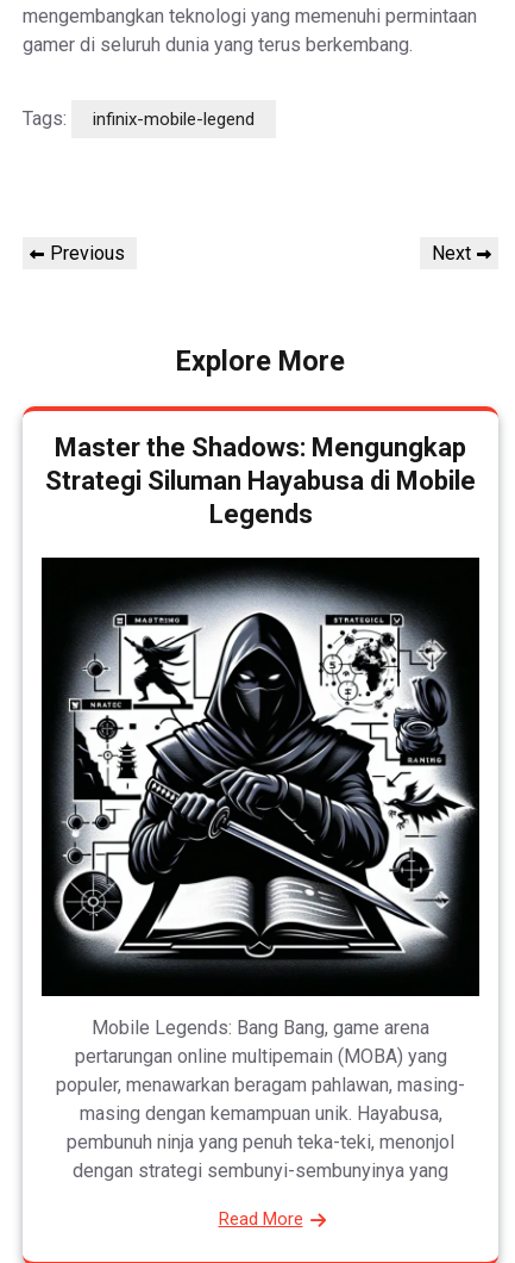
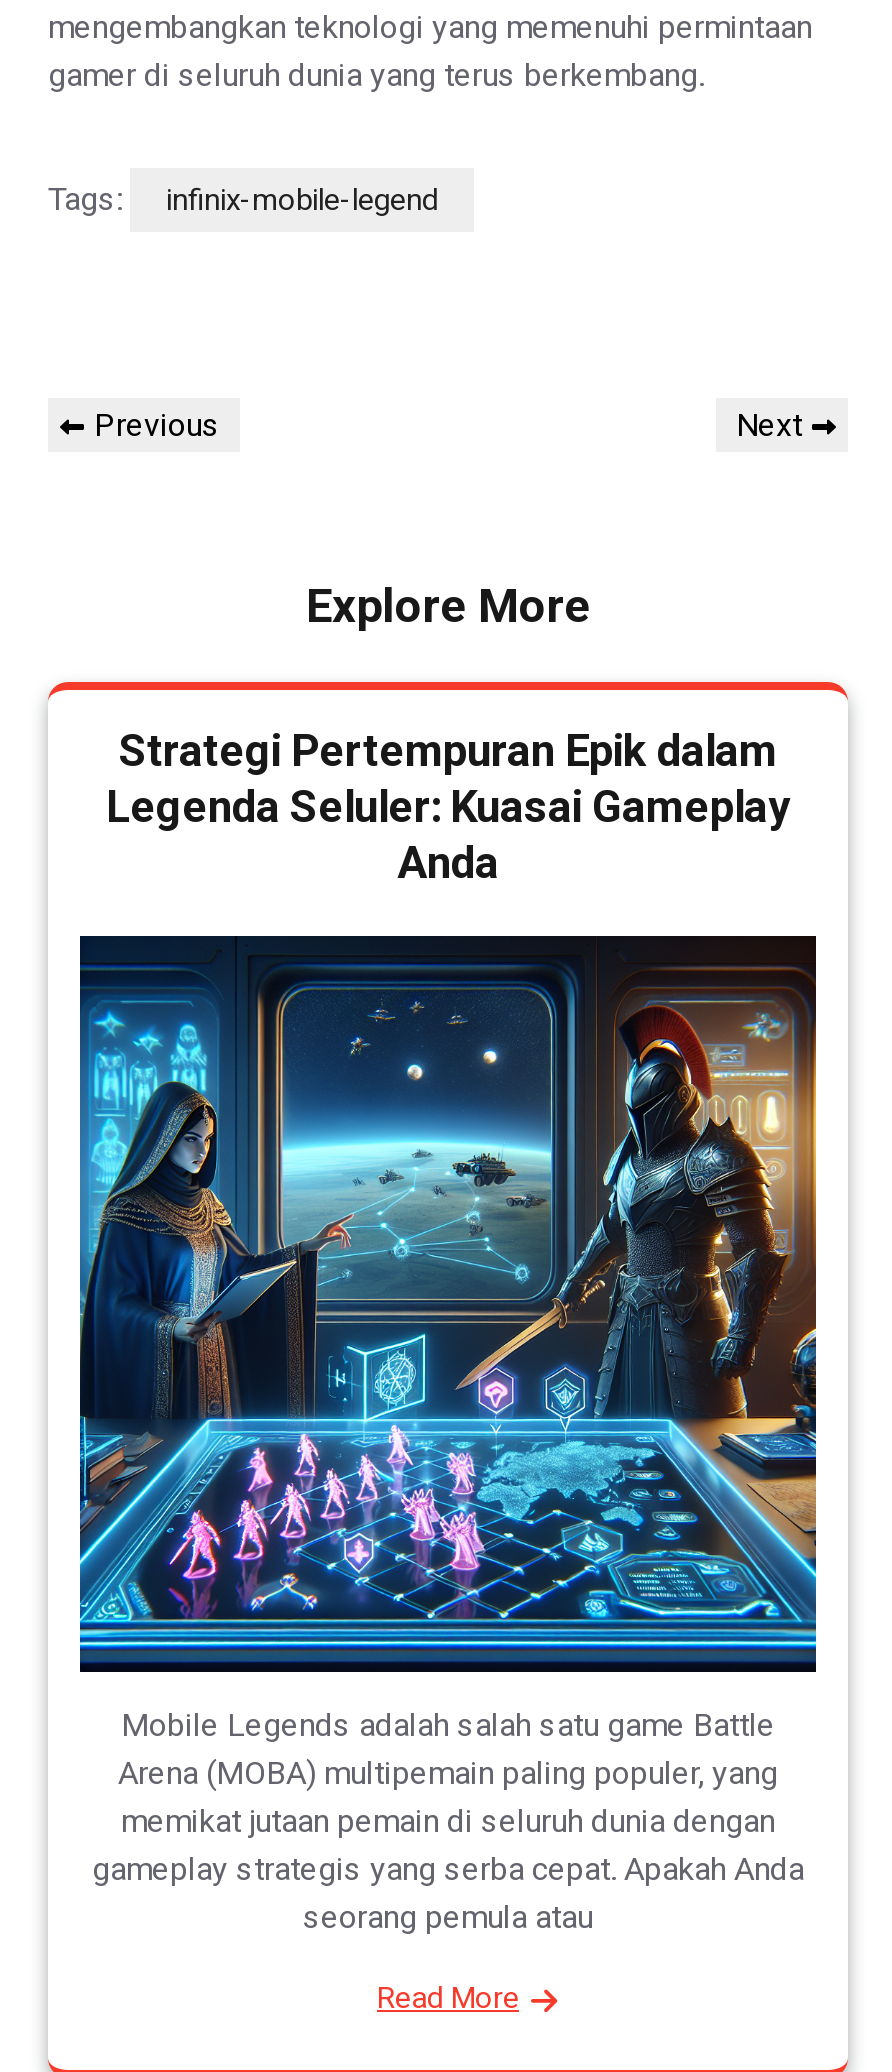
- Master the Shadows: Mengungkap
- Strategi Siluman Hayabusa di Mobile
- Legends
+ Strategi Pertempuran Epik dalam
+ Legenda Seluler: Kuasai Gameplay
+ Anda

- [image]
- Mobile Legends: Bang Bang, game arena
- pertarungan online multipemain (MOBA) yang
- populer, menawarkan beragam pahlawan, masing-
- masing dengan kemampuan unik. Hayabusa,
- pembunuh ninja yang penuh teka-teki, menonjol
- dengan strategi sembunyi-sembunyinya yang
+ [image]
+ Mobile Legends adalah salah satu game Battle
+ Arena (MOBA) multipemain paling populer, yang
+ memikat jutaan pemain di seluruh dunia dengan
+ gameplay strategis yang serba cepat. Apakah Anda
+ seorang pemula atau
